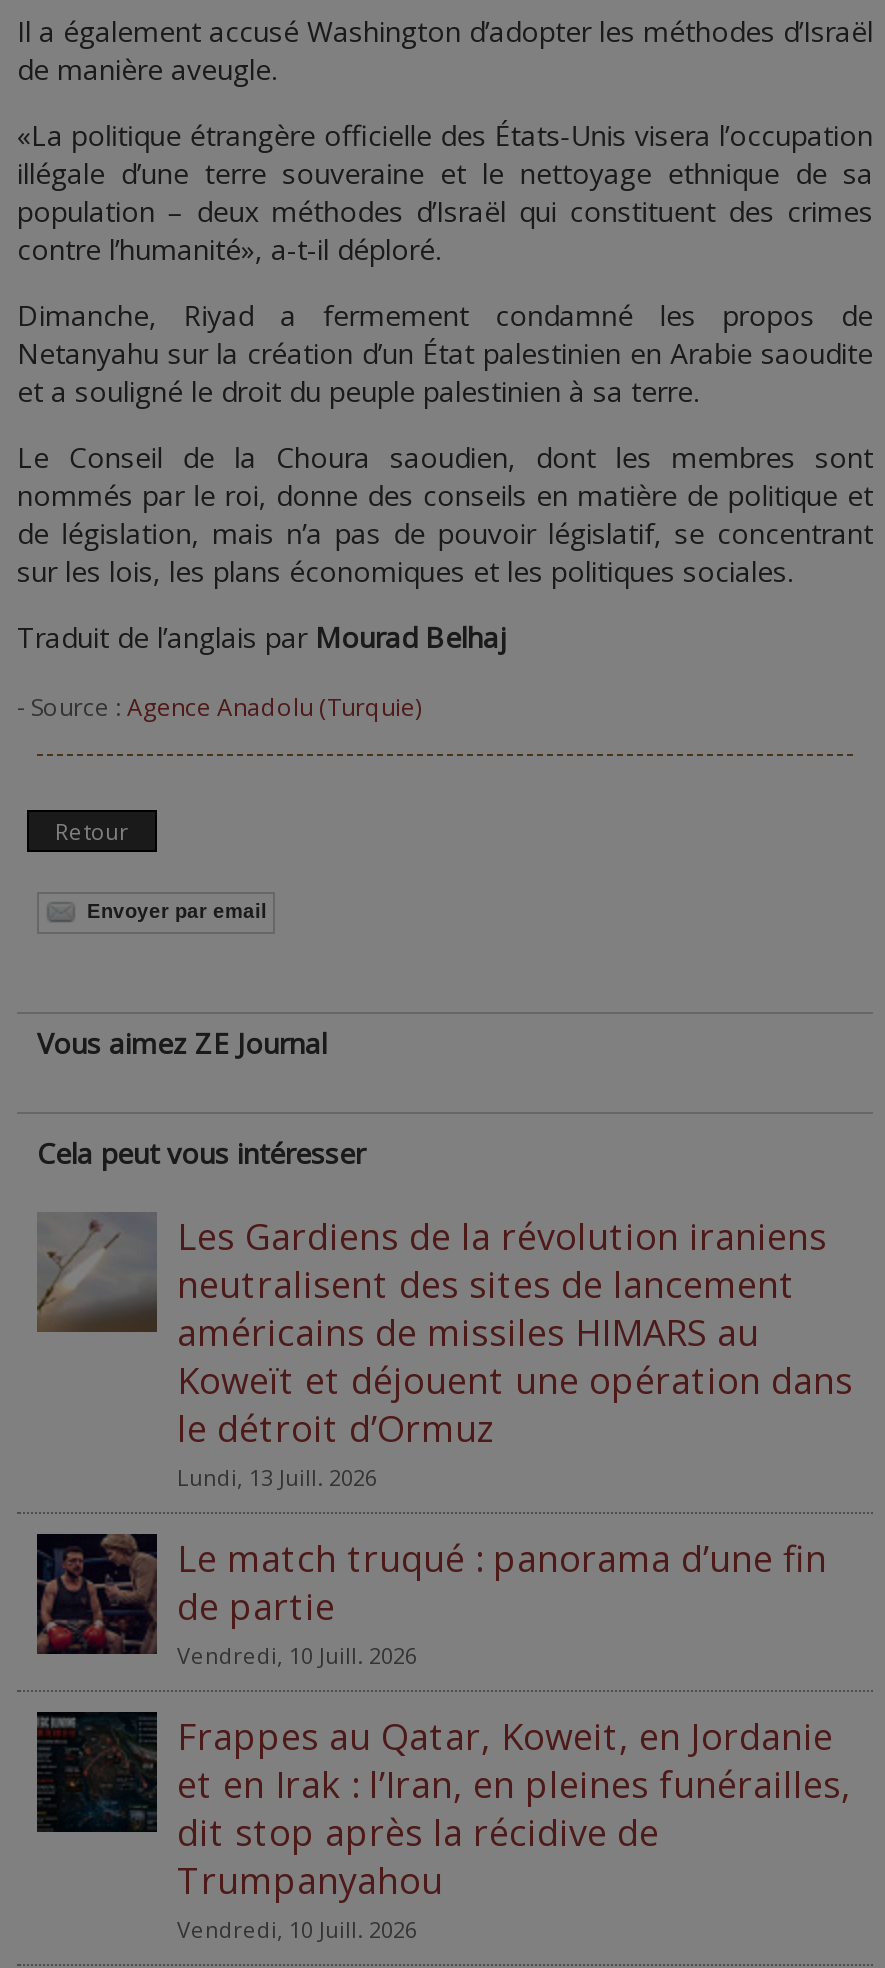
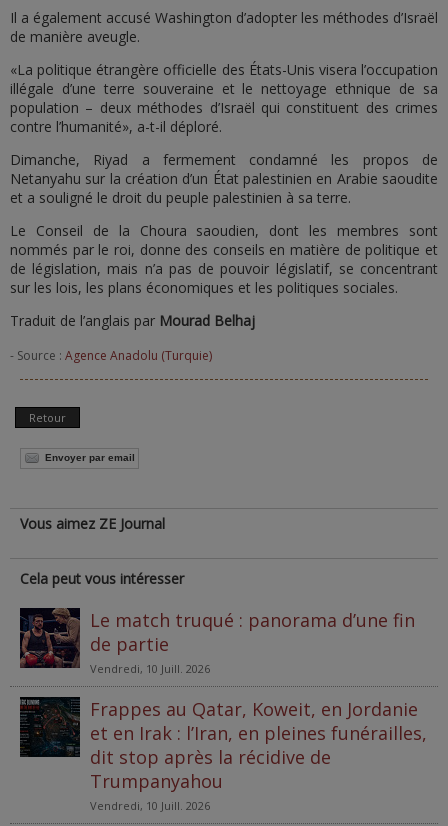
- [image]
- Les Gardiens de la révolution iraniens
- neutralisent des sites de lancement
- américains de missiles HIMARS au
- Koweït et déjouent une opération dans
- le détroit d’Ormuz
- Lundi, 13 Juill. 2026
